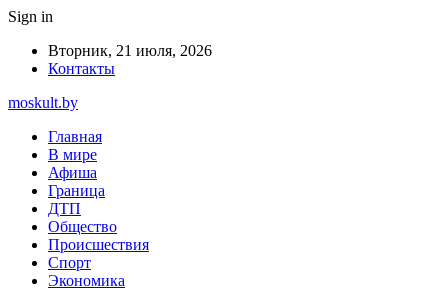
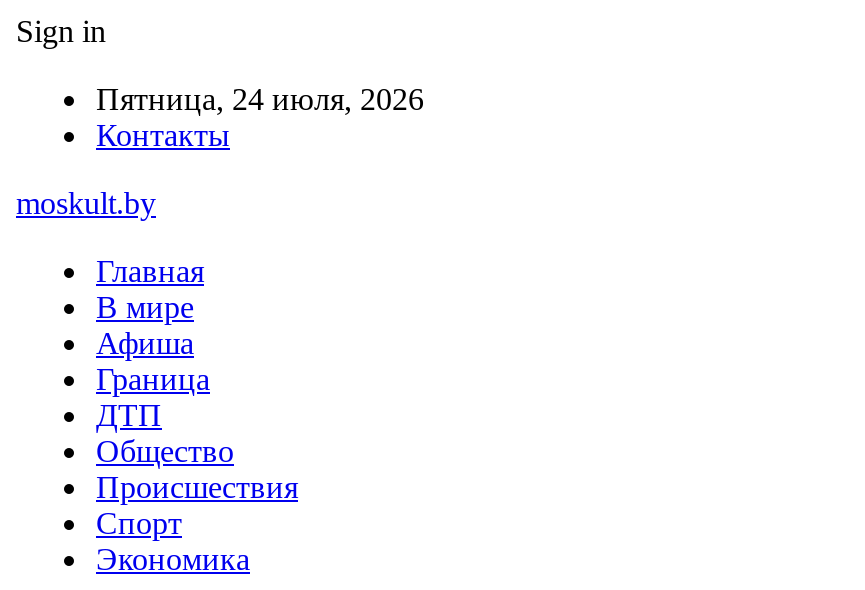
- Вторник, 21 июля, 2026
+ Пятница, 24 июля, 2026
